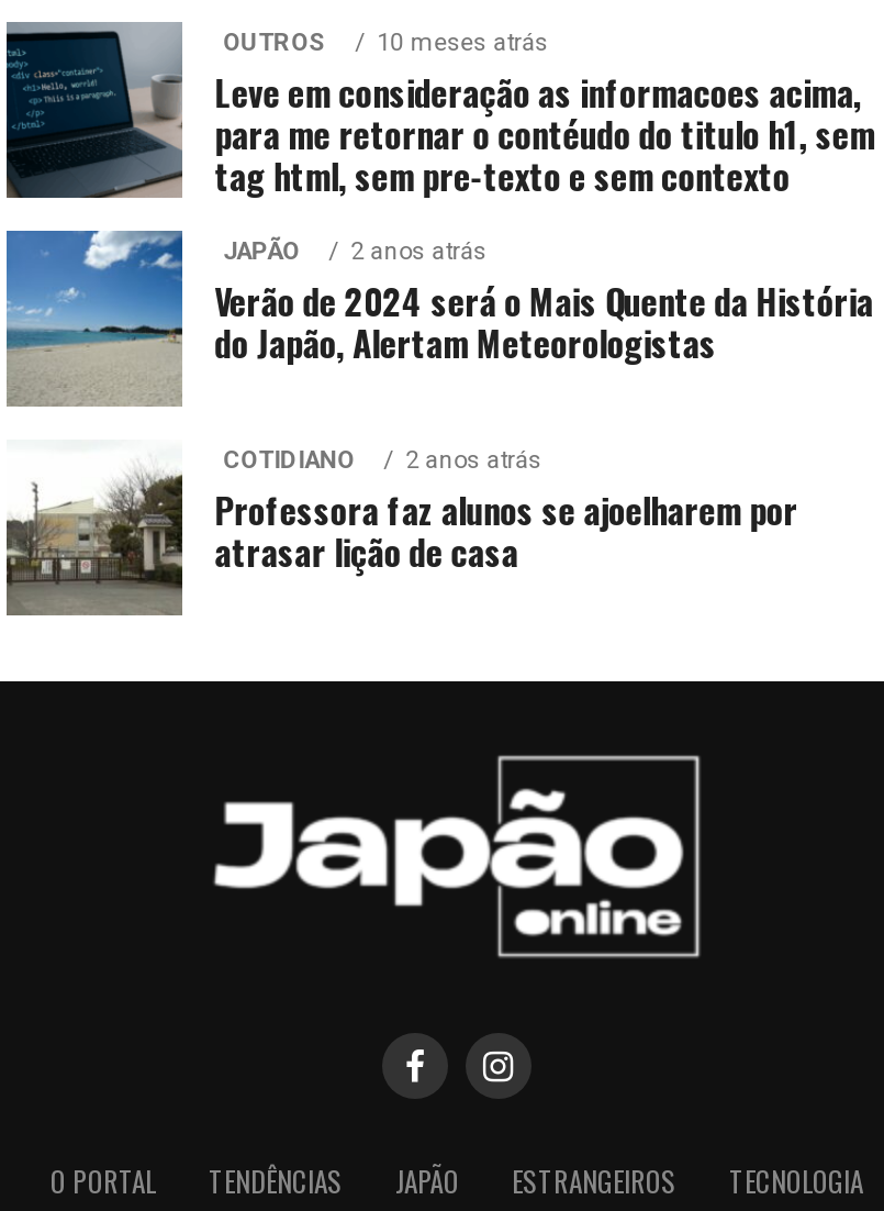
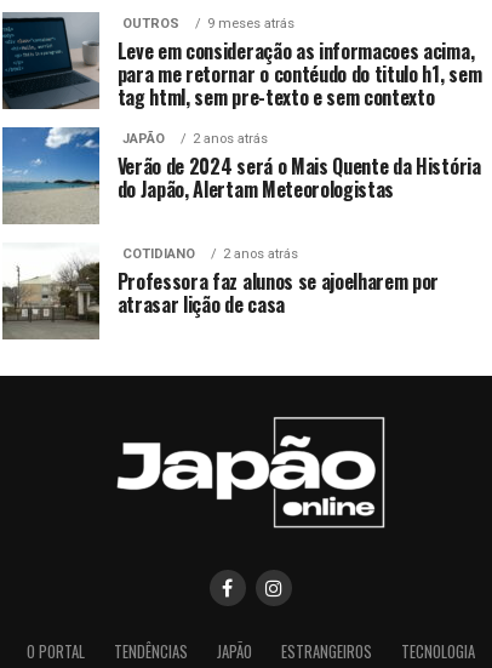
- OUTROS 10 meses atrás
+ OUTROS 9 meses atrás
